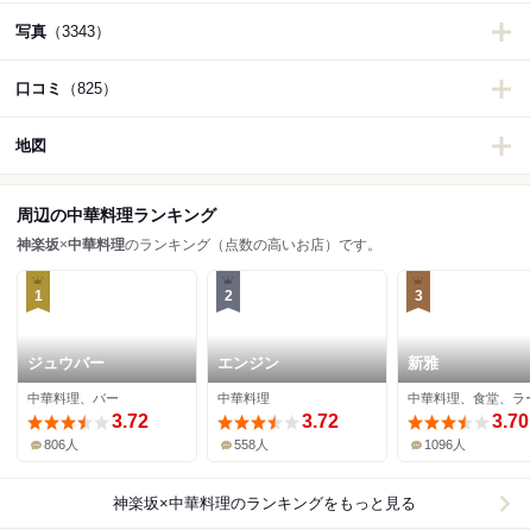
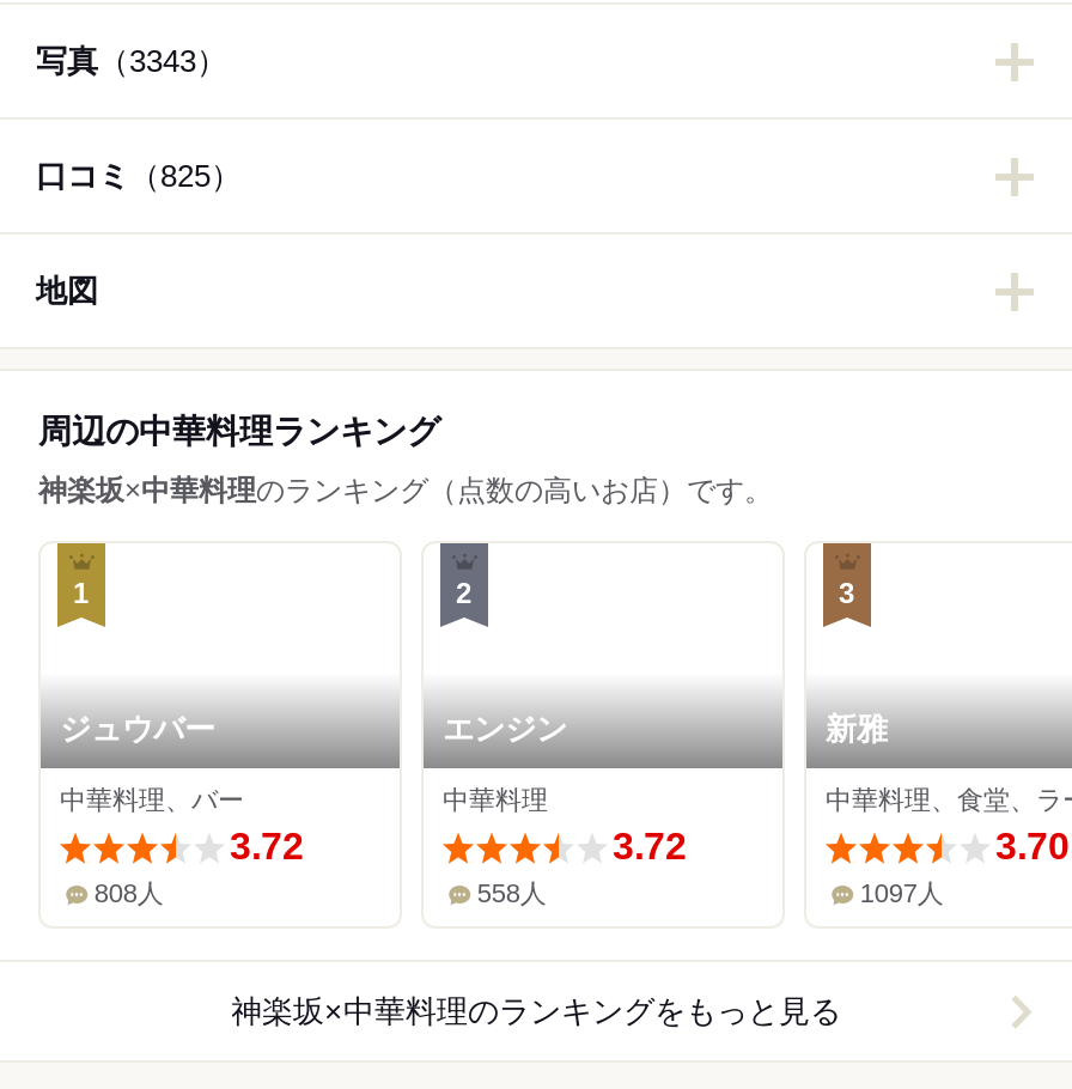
- 806人
+ 808人

- 1096人
+ 1097人
